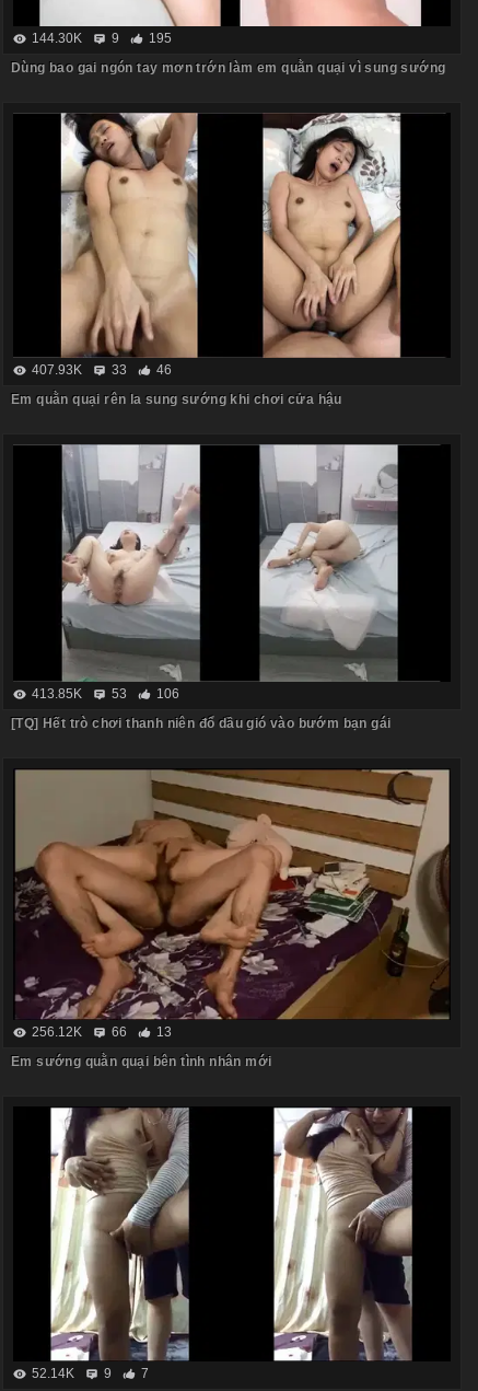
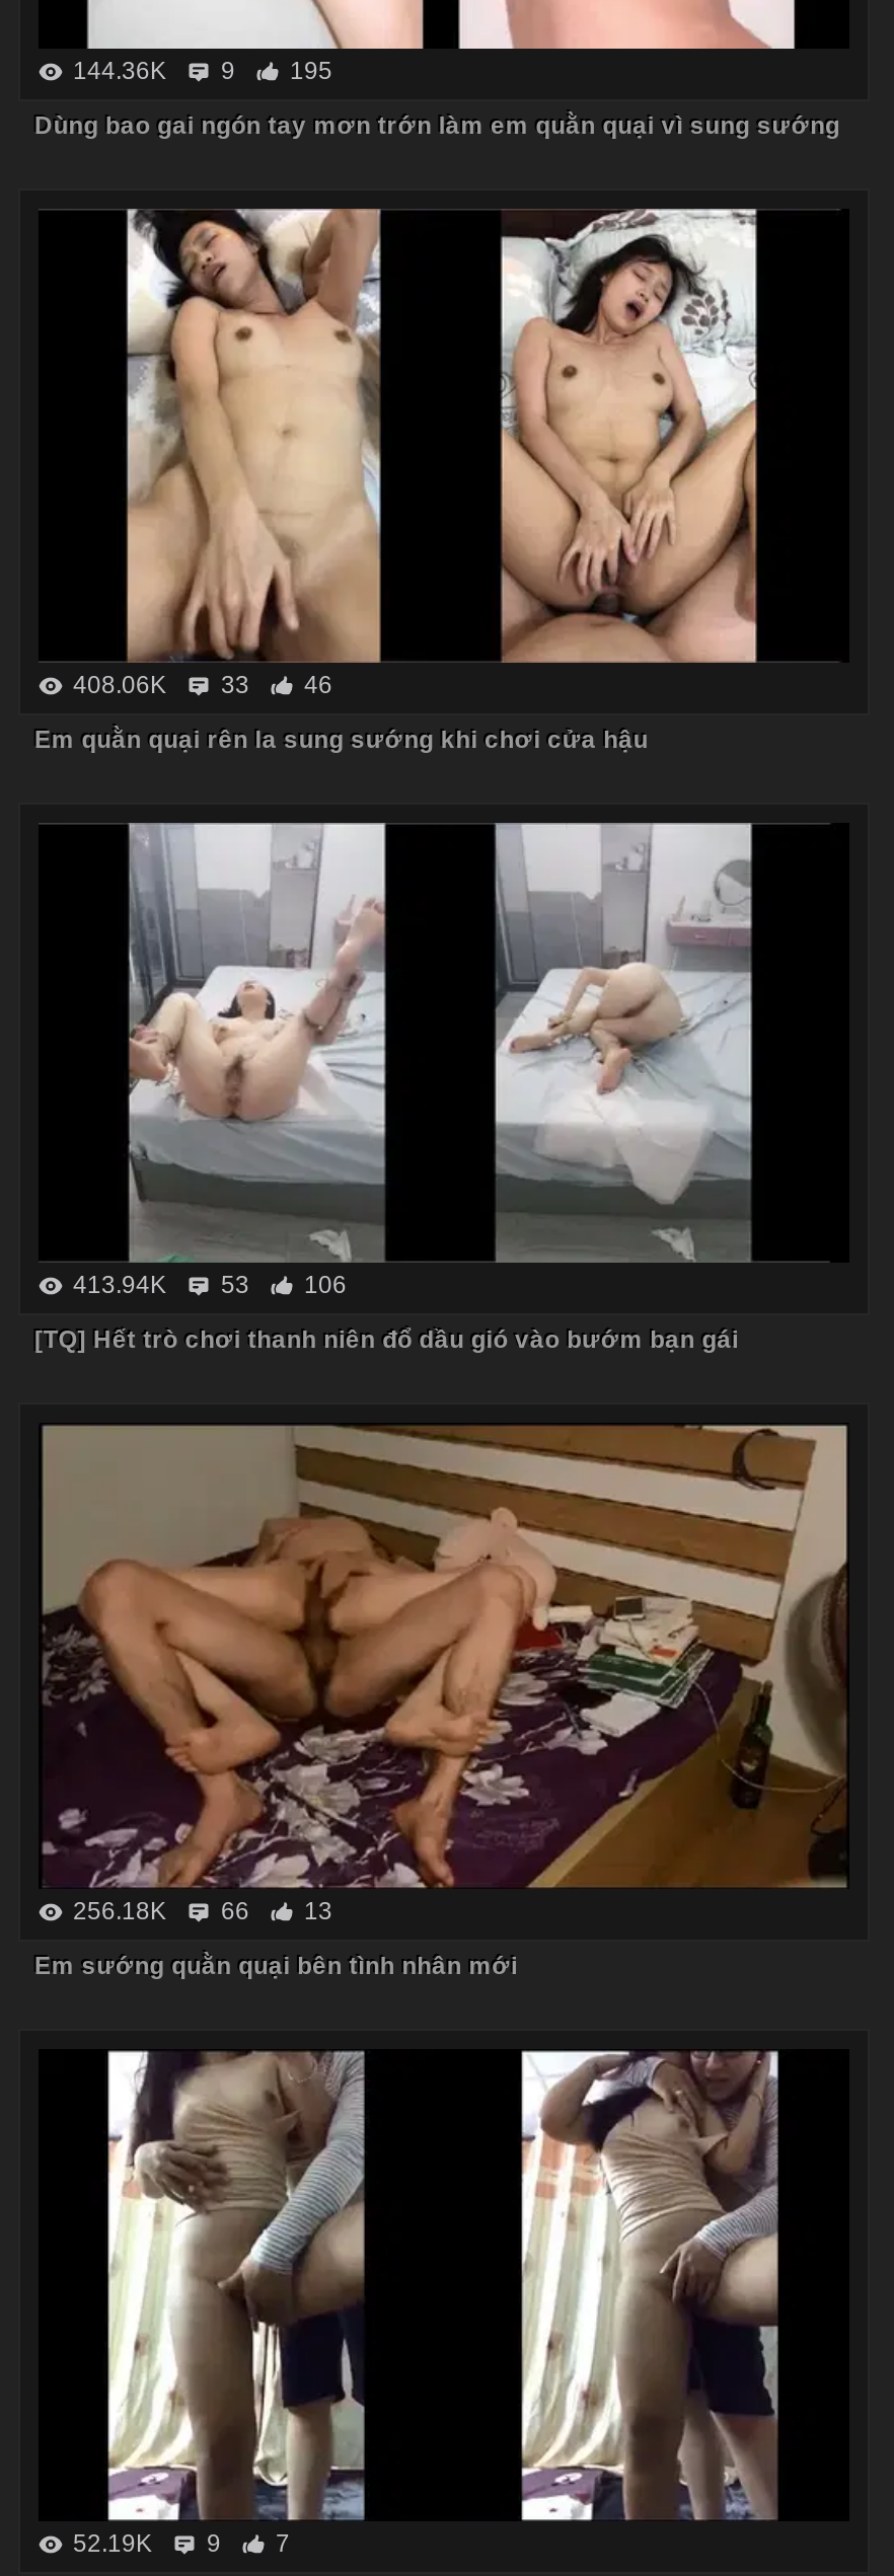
- 144.30K 9 195
+ 144.36K 9 195

- 407.93K 33 46
+ 408.06K 33 46

- 413.85K 53 106
+ 413.94K 53 106

- 256.12K 66 13
+ 256.18K 66 13

- 52.14K 9 7
+ 52.19K 9 7
